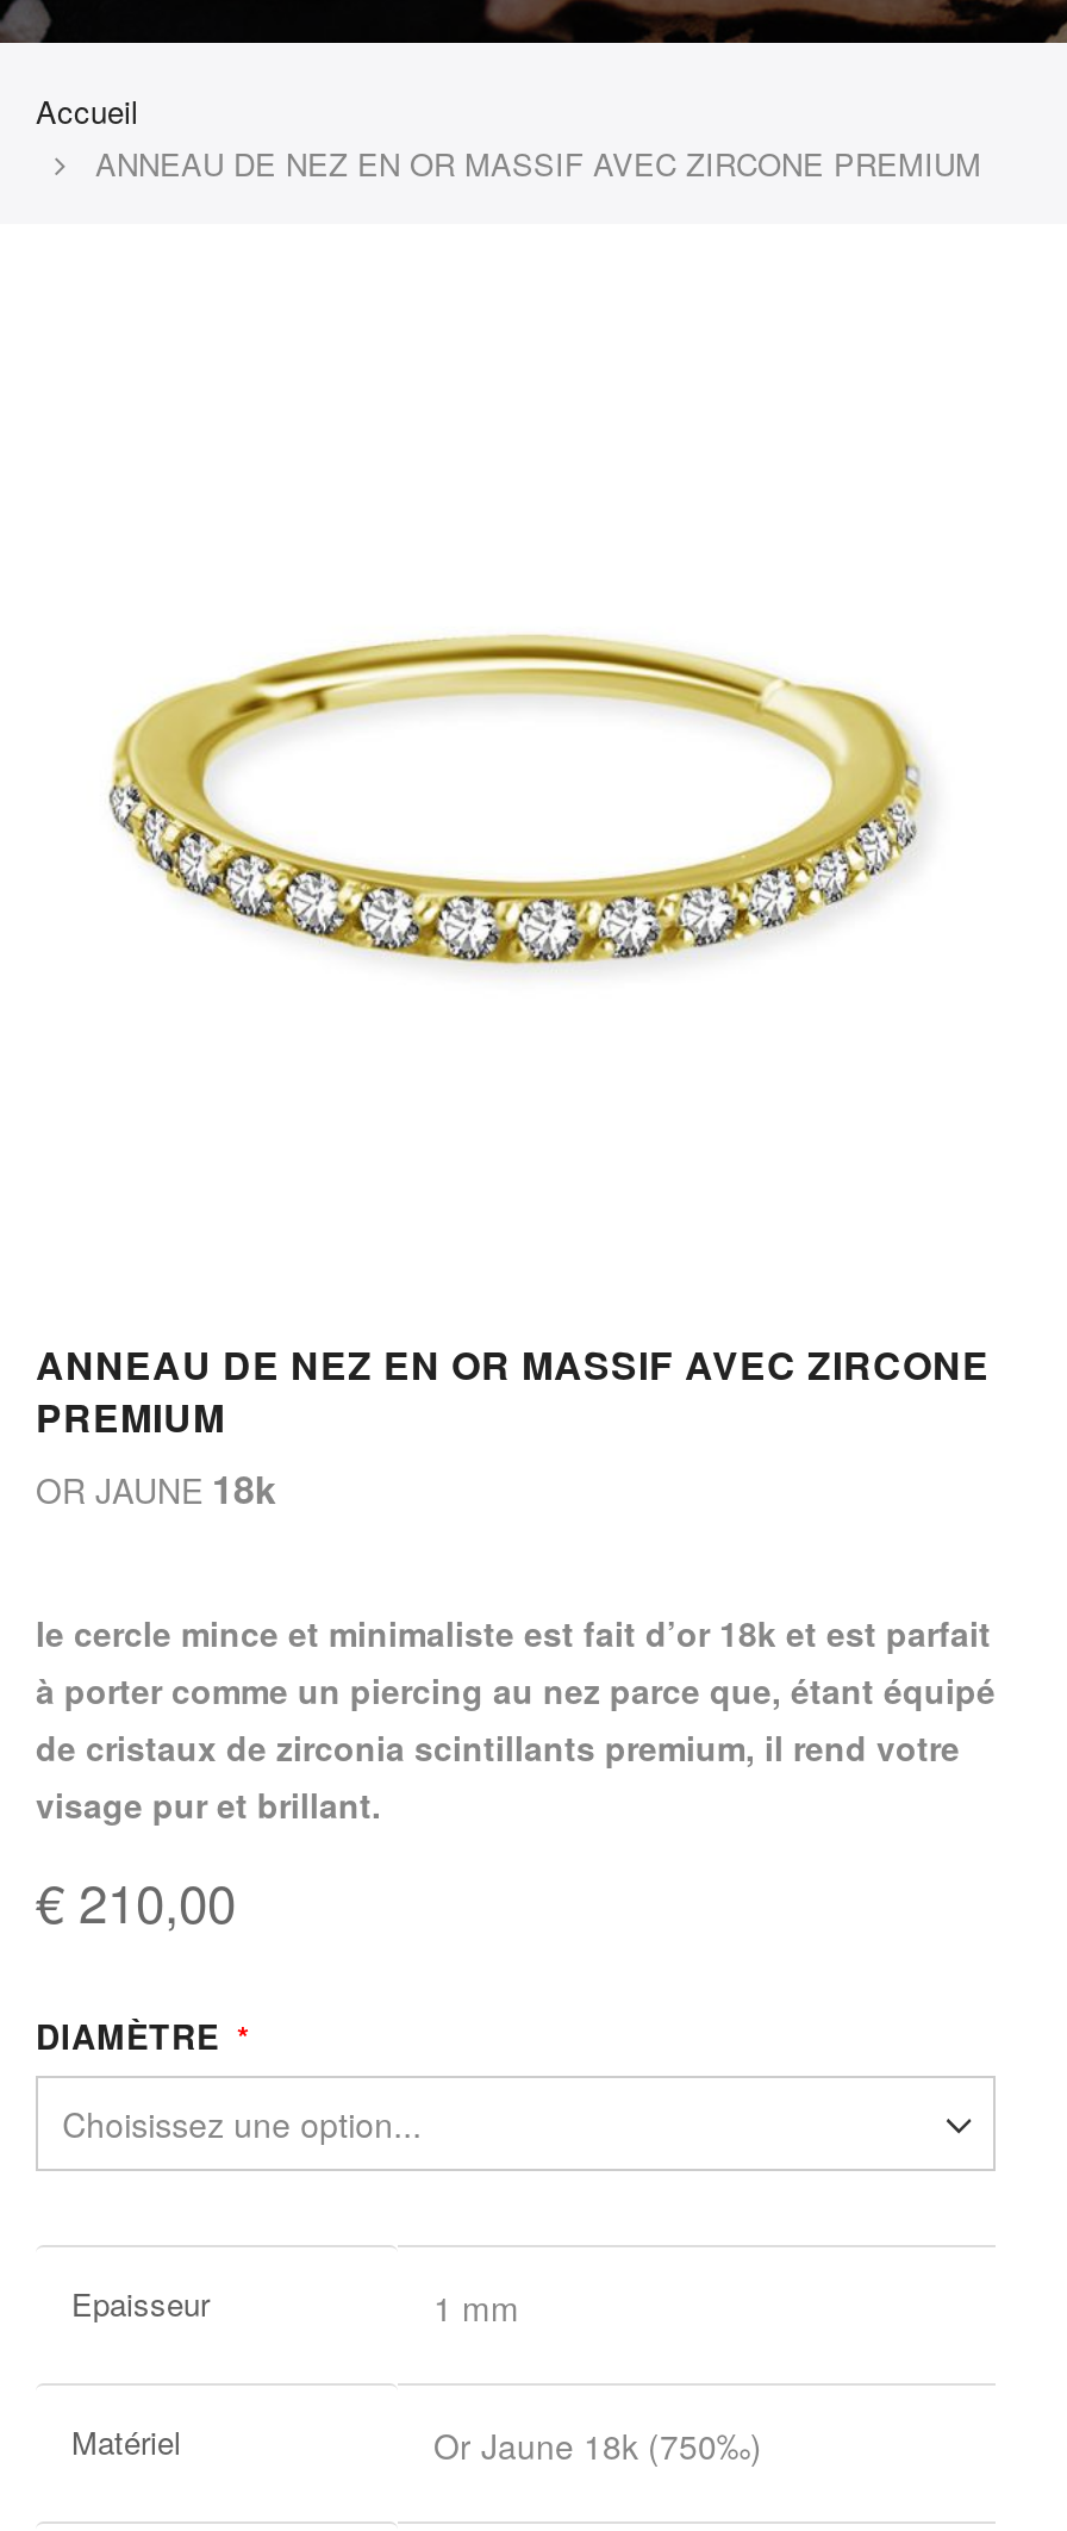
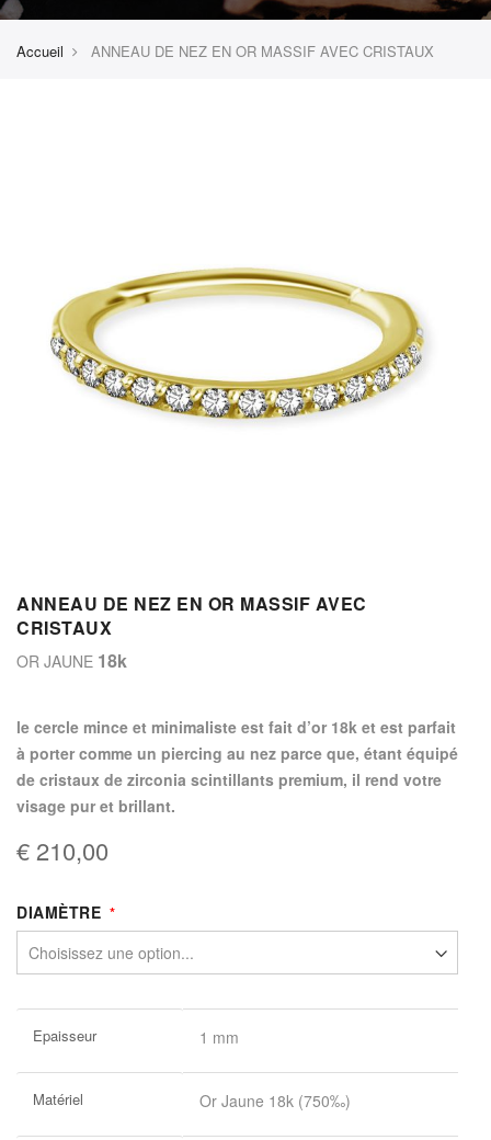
- ANNEAU DE NEZ EN OR MASSIF AVEC ZIRCONE PREMIUM
+ ANNEAU DE NEZ EN OR MASSIF AVEC CRISTAUX

- ANNEAU DE NEZ EN OR MASSIF AVEC ZIRCONE
- PREMIUM
+ ANNEAU DE NEZ EN OR MASSIF AVEC
+ CRISTAUX
